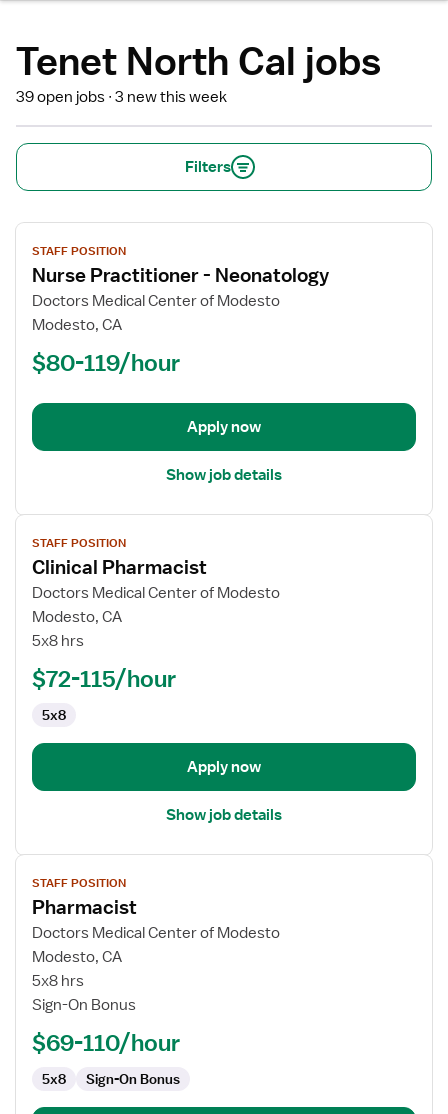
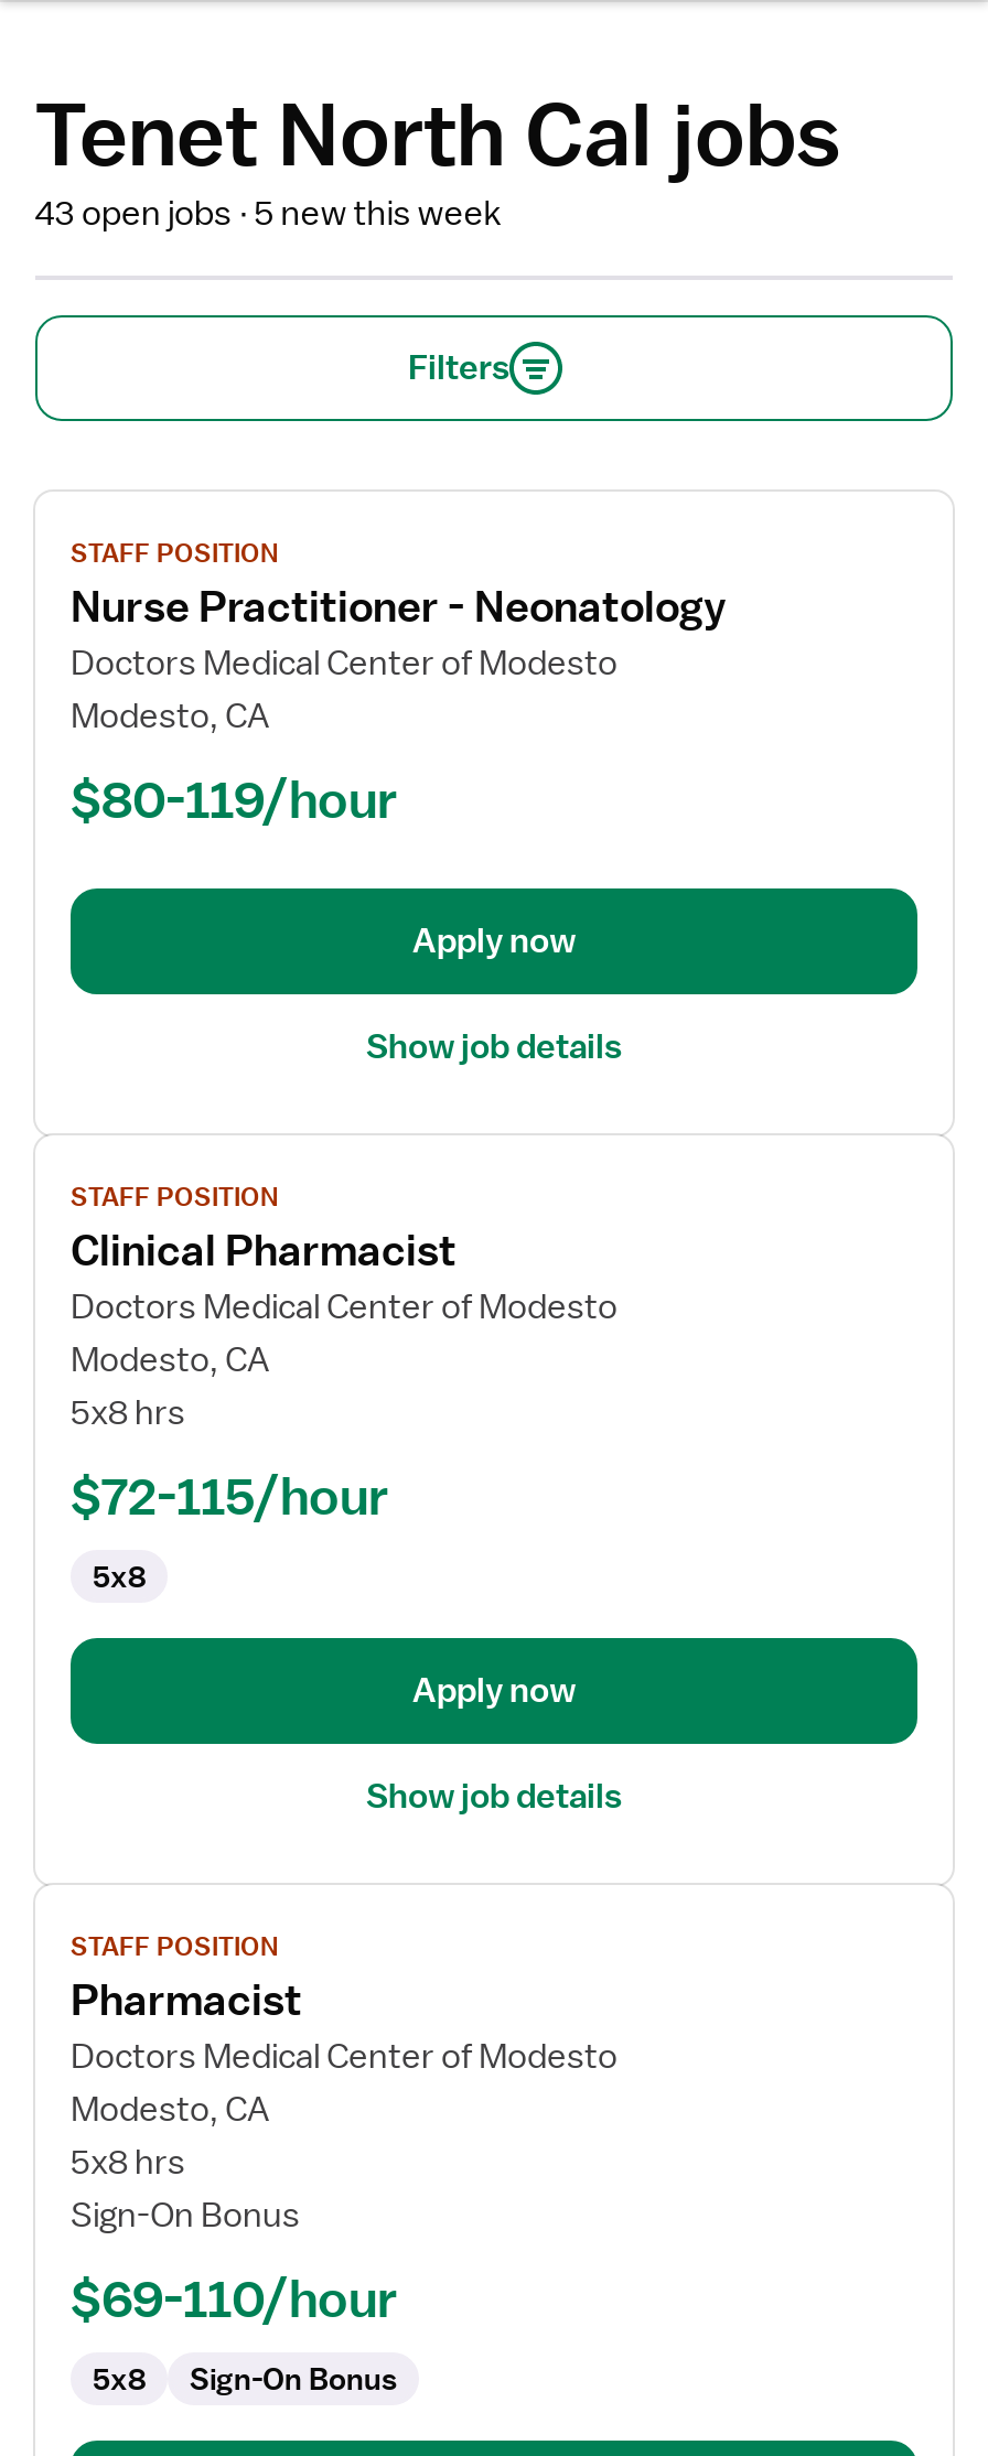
- 39 open jobs 3 new this week
+ 43 open jobs 5 new this week
